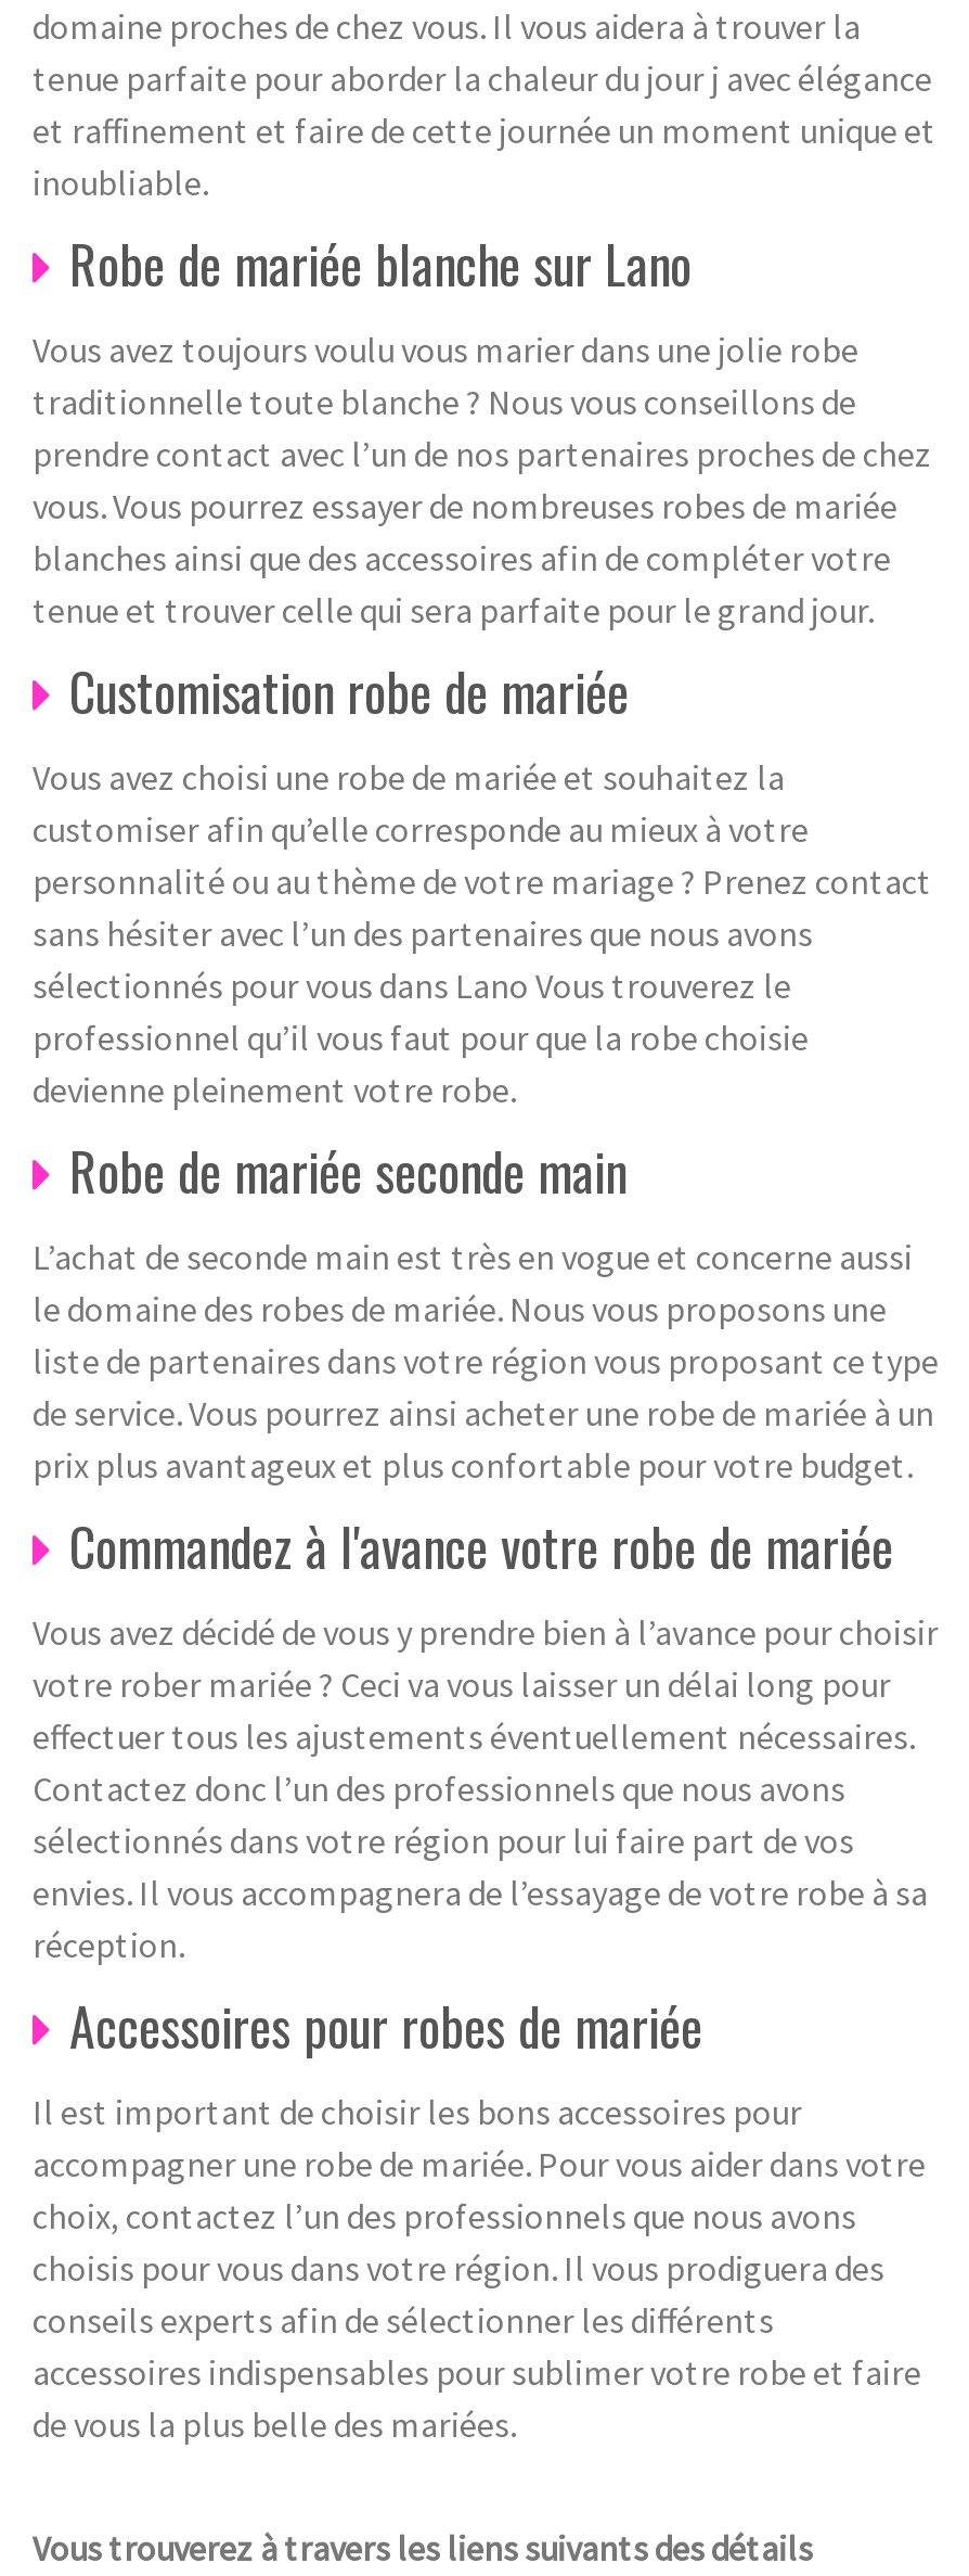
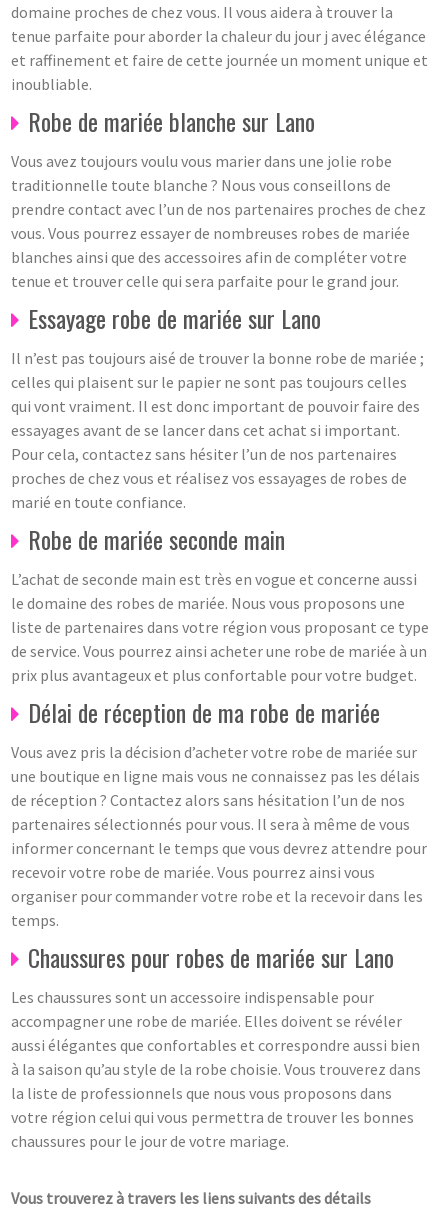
- Customisation robe de mariée
- Vous avez choisi une robe de mariée et souhaitez la
- customiser afin qu’elle corresponde au mieux à votre
- personnalité ou au thème de votre mariage ? Prenez contact
- sans hésiter avec l’un des partenaires que nous avons
- sélectionnés pour vous dans Lano Vous trouverez le
- professionnel qu’il vous faut pour que la robe choisie
- devienne pleinement votre robe.
+ Essayage robe de mariée sur Lano
+ Il n’est pas toujours aisé de trouver la bonne robe de mariée ;
+ celles qui plaisent sur le papier ne sont pas toujours celles
+ qui vont vraiment. Il est donc important de pouvoir faire des
+ essayages avant de se lancer dans cet achat si important.
+ Pour cela, contactez sans hésiter l’un de nos partenaires
+ proches de chez vous et réalisez vos essayages de robes de
+ marié en toute confiance.

- Commandez à l'avance votre robe de mariée
- Vous avez décidé de vous y prendre bien à l’avance pour choisir
- votre rober mariée ? Ceci va vous laisser un délai long pour
- effectuer tous les ajustements éventuellement nécessaires.
- Contactez donc l’un des professionnels que nous avons
- sélectionnés dans votre région pour lui faire part de vos
- envies. Il vous accompagnera de l’essayage de votre robe à sa
- réception.
- Accessoires pour robes de mariée
- Il est important de choisir les bons accessoires pour
- accompagner une robe de mariée. Pour vous aider dans votre
- choix, contactez l’un des professionnels que nous avons
- choisis pour vous dans votre région. Il vous prodiguera des
- conseils experts afin de sélectionner les différents
- accessoires indispensables pour sublimer votre robe et faire
- de vous la plus belle des mariées.
+ Délai de réception de ma robe de mariée
+ Vous avez pris la décision d’acheter votre robe de mariée sur
+ une boutique en ligne mais vous ne connaissez pas les délais
+ de réception ? Contactez alors sans hésitation l’un de nos
+ partenaires sélectionnés pour vous. Il sera à même de vous
+ informer concernant le temps que vous devrez attendre pour
+ recevoir votre robe de mariée. Vous pourrez ainsi vous
+ organiser pour commander votre robe et la recevoir dans les
+ temps.
+ Chaussures pour robes de mariée sur Lano
+ Les chaussures sont un accessoire indispensable pour
+ accompagner une robe de mariée. Elles doivent se révéler
+ aussi élégantes que confortables et correspondre aussi bien
+ à la saison qu’au style de la robe choisie. Vous trouverez dans
+ la liste de professionnels que nous vous proposons dans
+ votre région celui qui vous permettra de trouver les bonnes
+ chaussures pour le jour de votre mariage.
